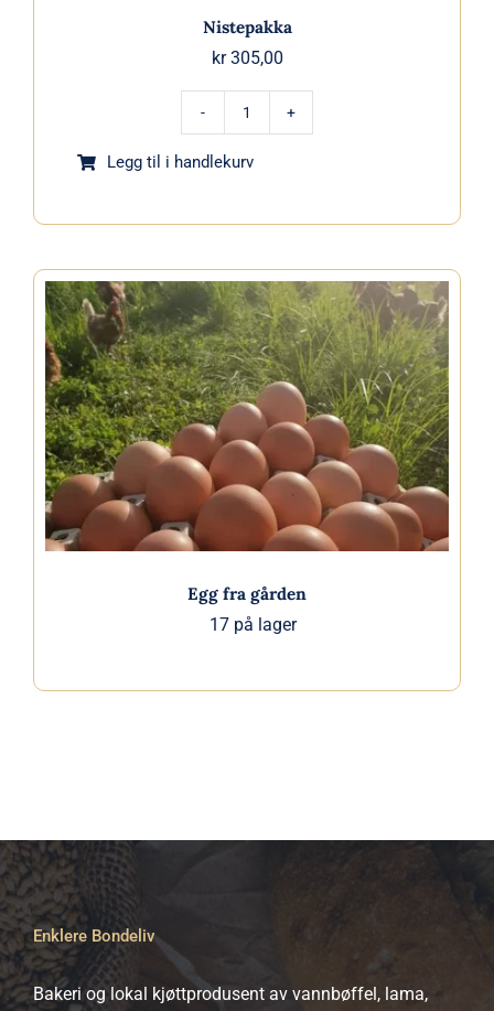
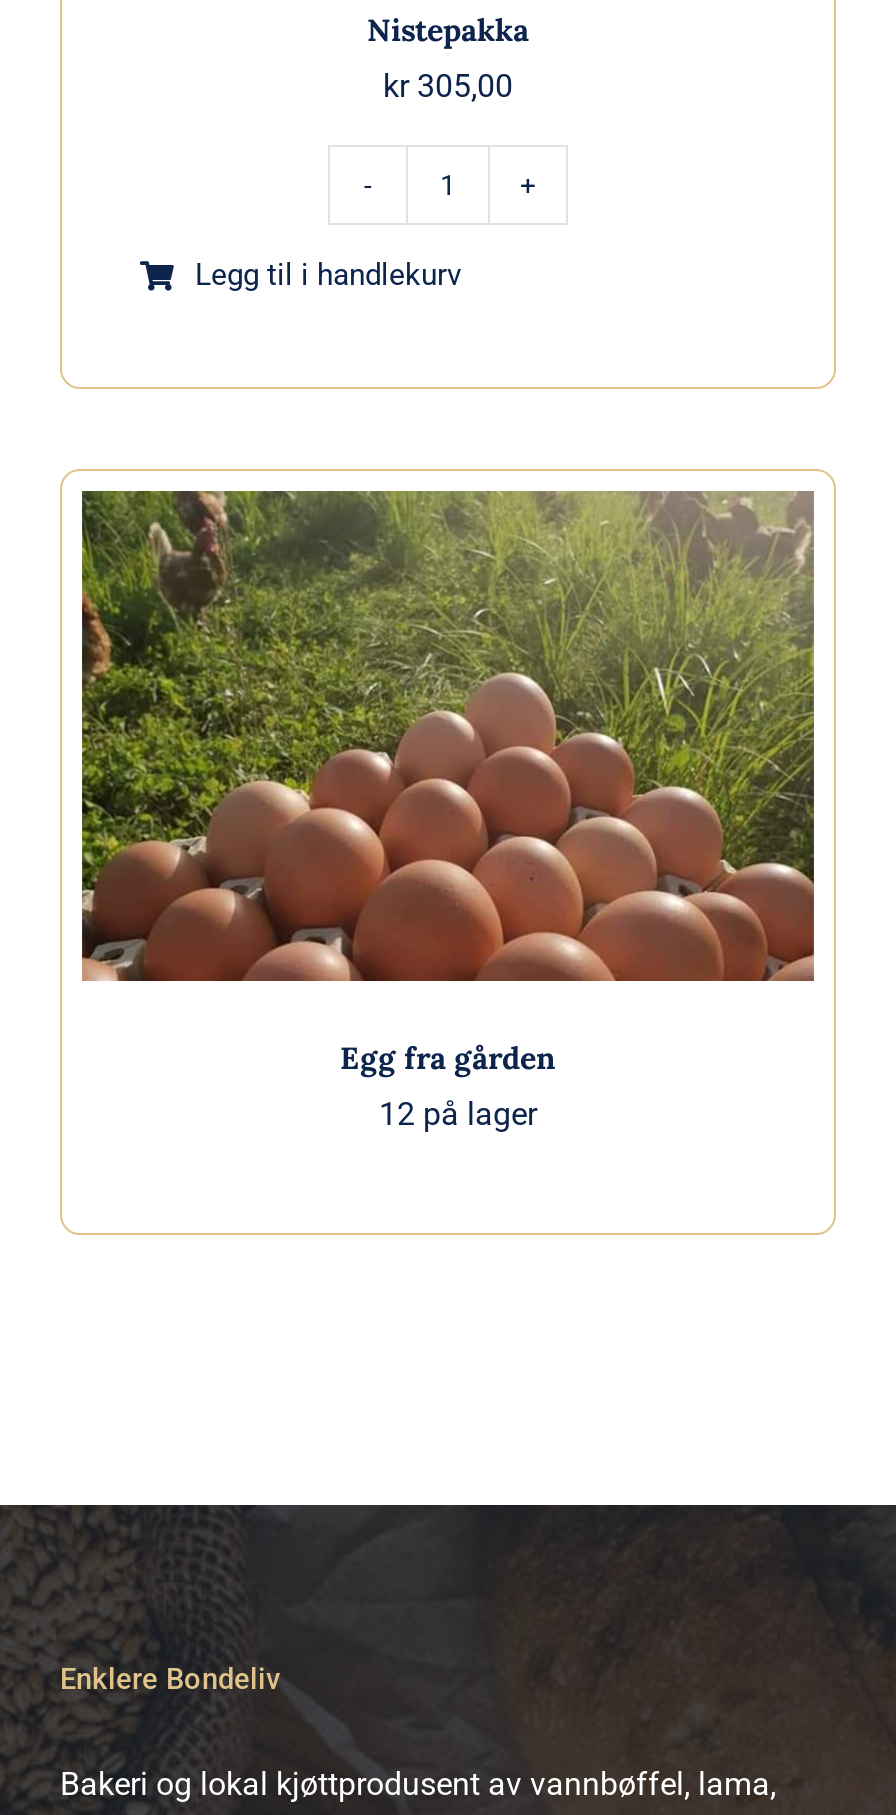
- 17 på lager
+ 12 på lager
